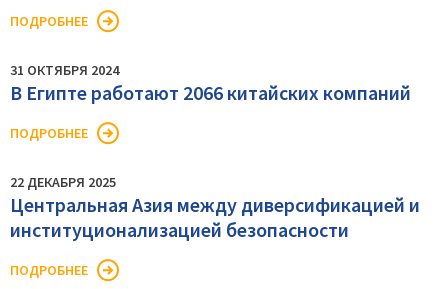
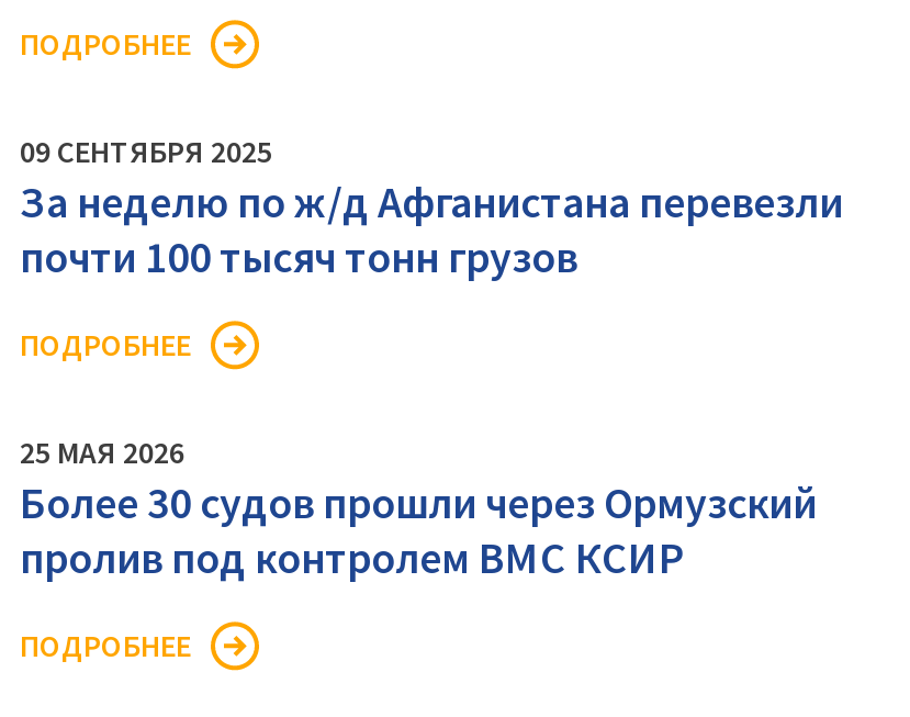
- 31 ОКТЯБРЯ 2024
- В Египте работают 2066 китайских компаний
+ 09 СЕНТЯБРЯ 2025
+ За неделю по ж/д Афганистана перевезли
+ почти 100 тысяч тонн грузов

- 22 ДЕКАБРЯ 2025
- Центральная Азия между диверсификацией и
- институционализацией безопасности
+ 25 МАЯ 2026
+ Более 30 судов прошли через Ормузский
+ пролив под контролем ВМС КСИР
